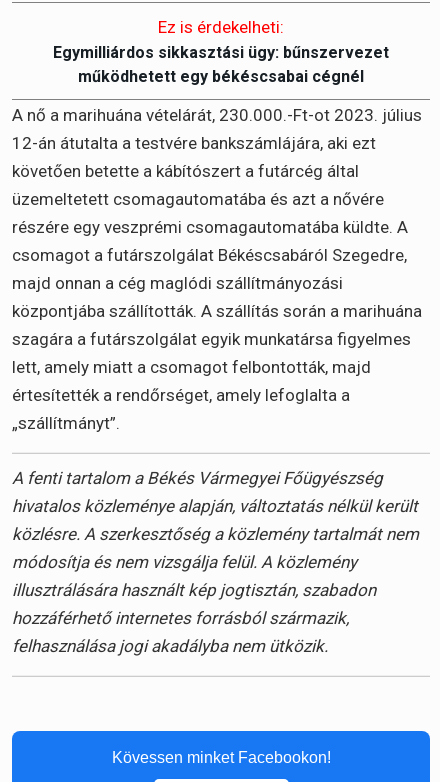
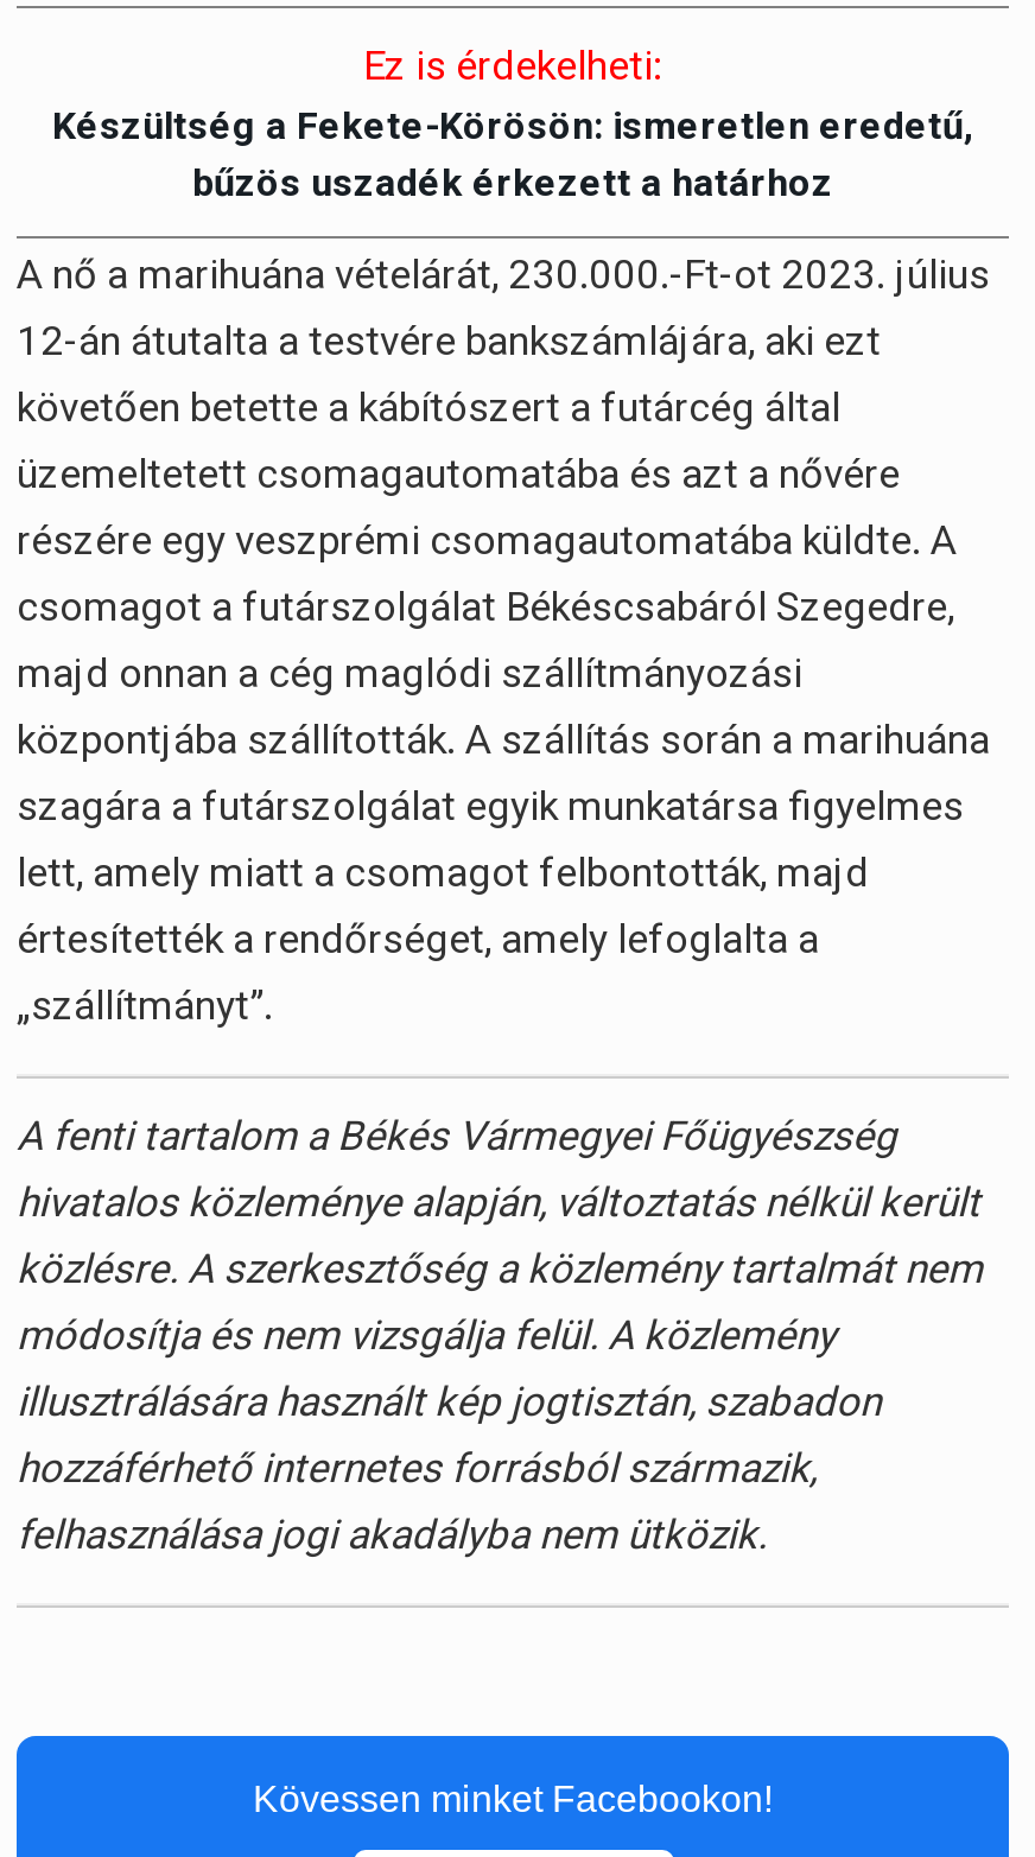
- Egymilliárdos sikkasztási ügy: bűnszervezet
- működhetett egy békéscsabai cégnél
+ Készültség a Fekete-Körösön: ismeretlen eredetű,
+ bűzös uszadék érkezett a határhoz
